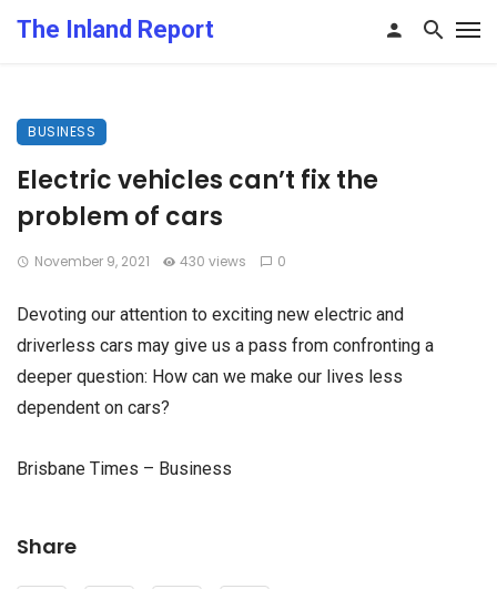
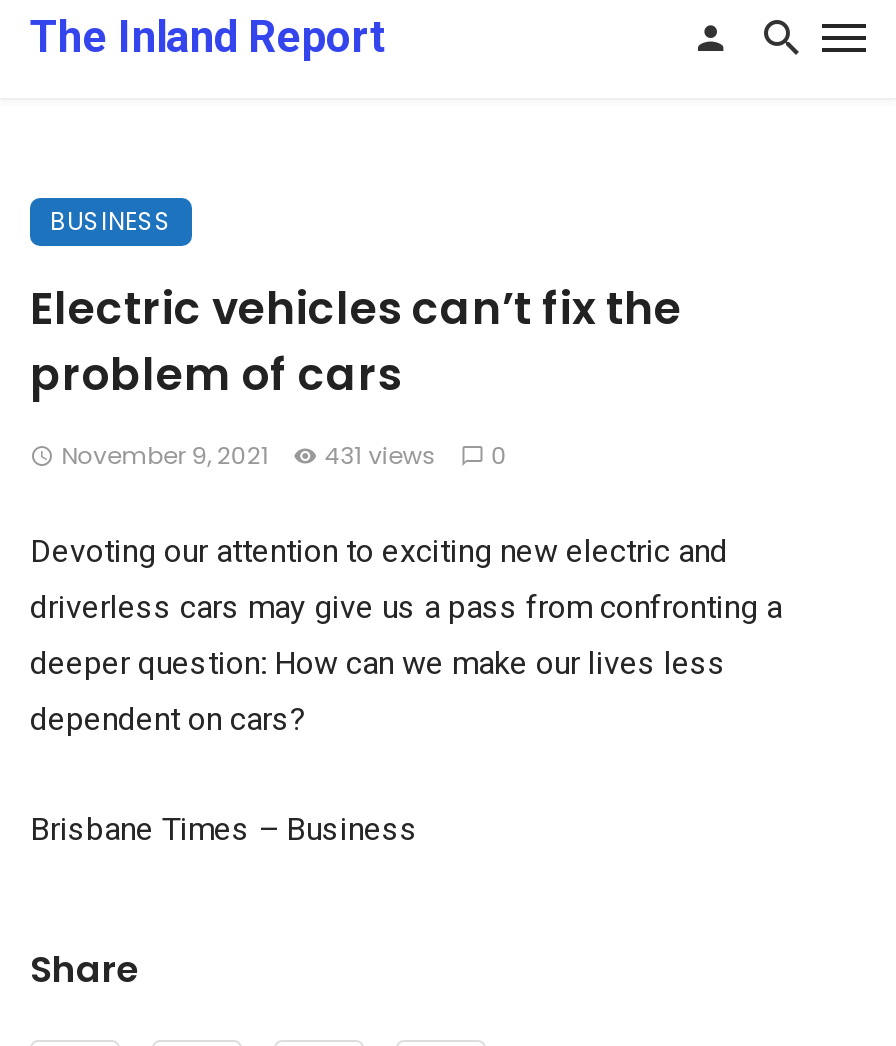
- November 9, 2021 430 views 0
+ November 9, 2021 431 views 0
